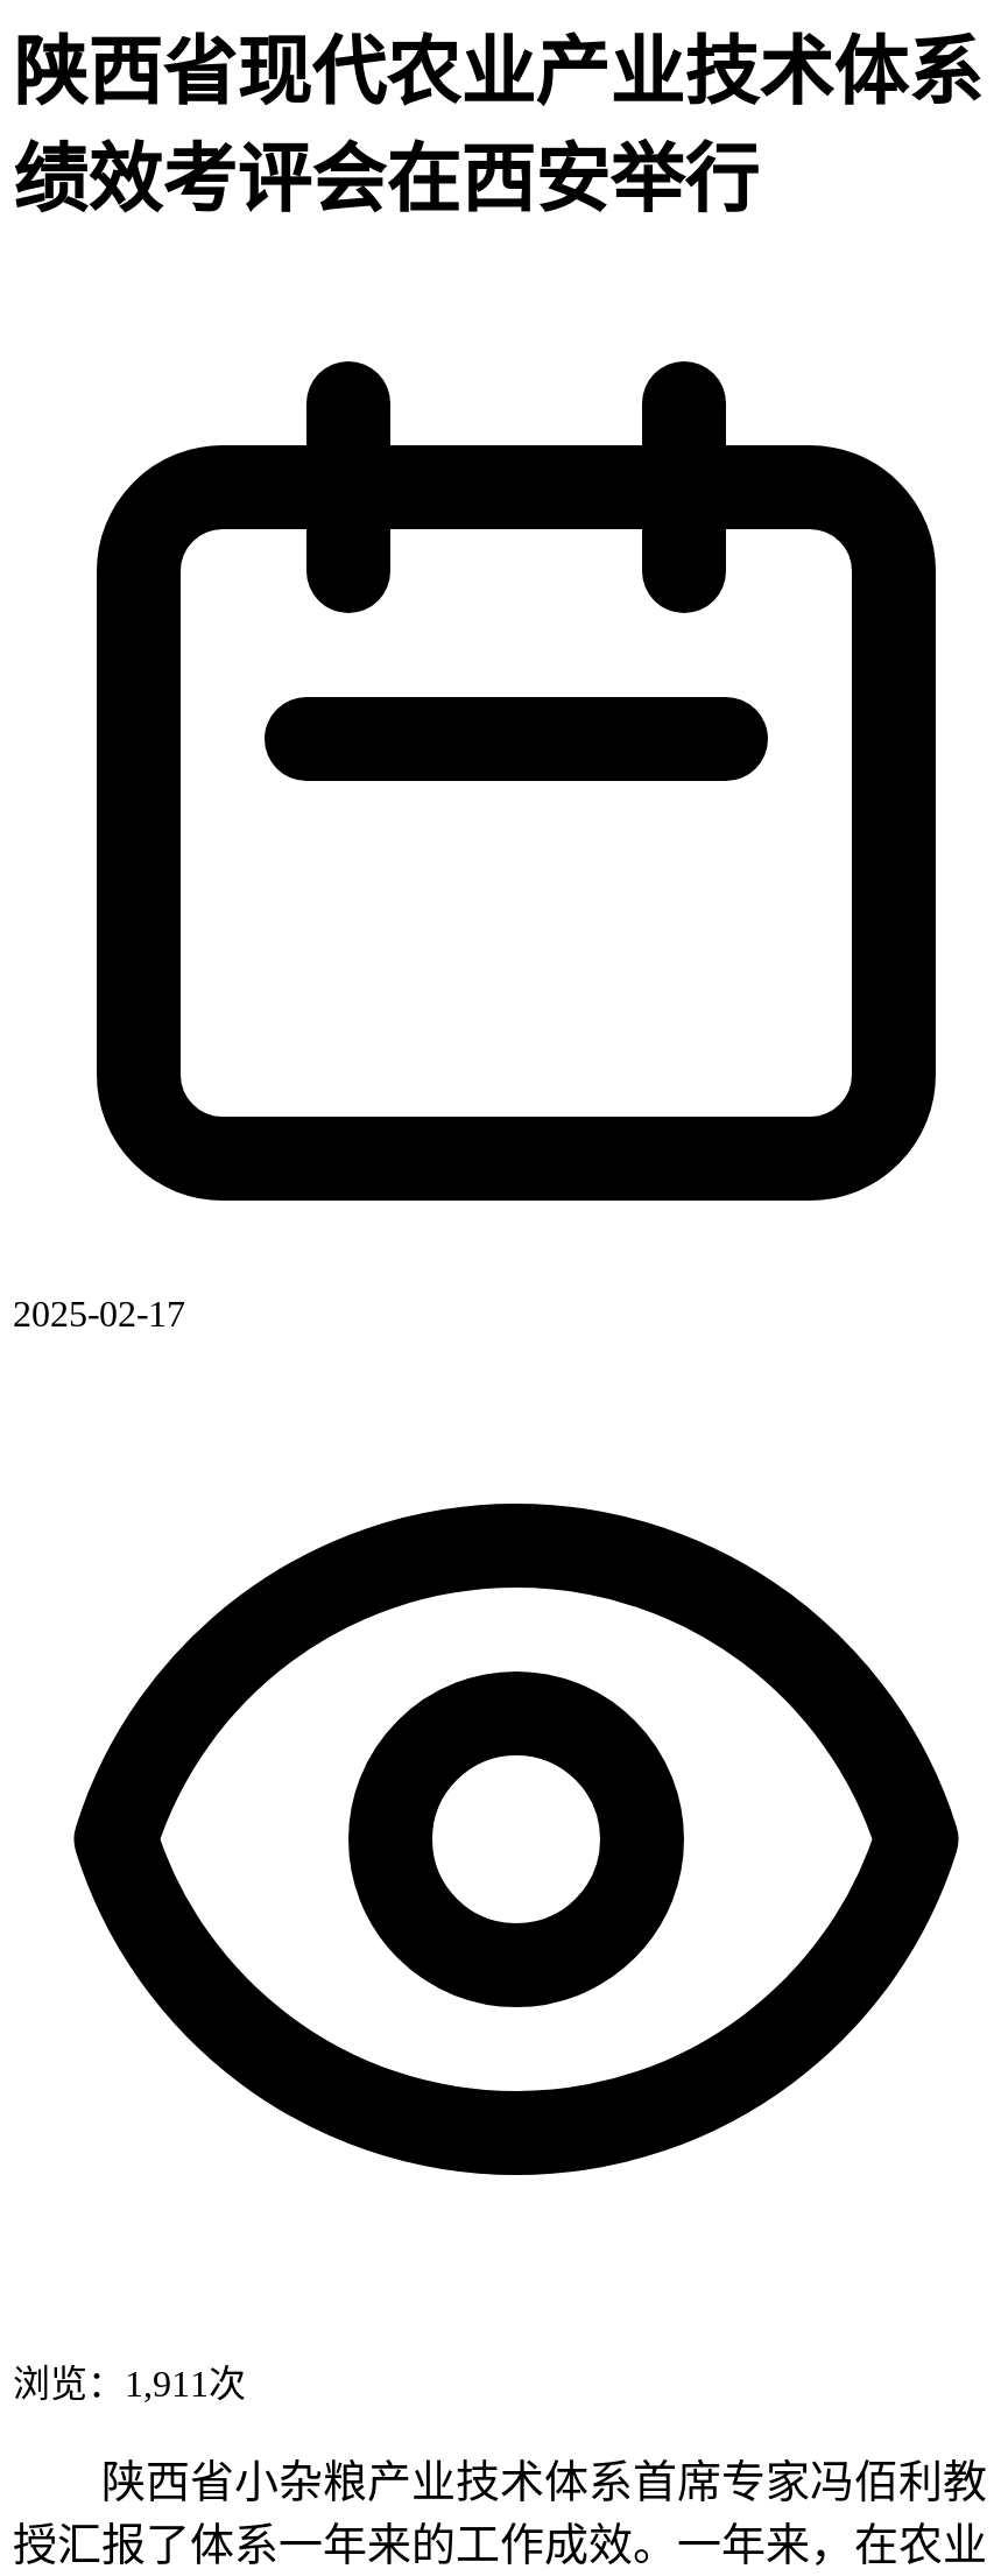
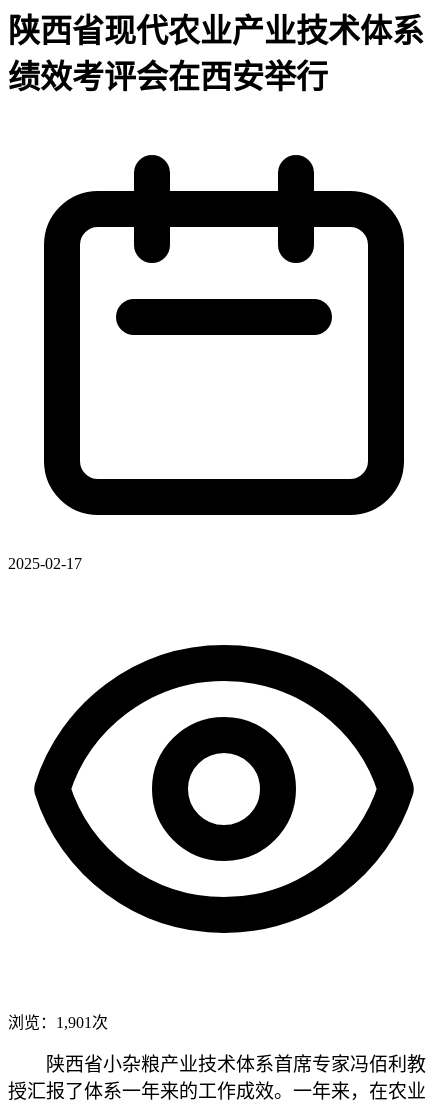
- 浏览：1,911次
+ 浏览：1,901次
